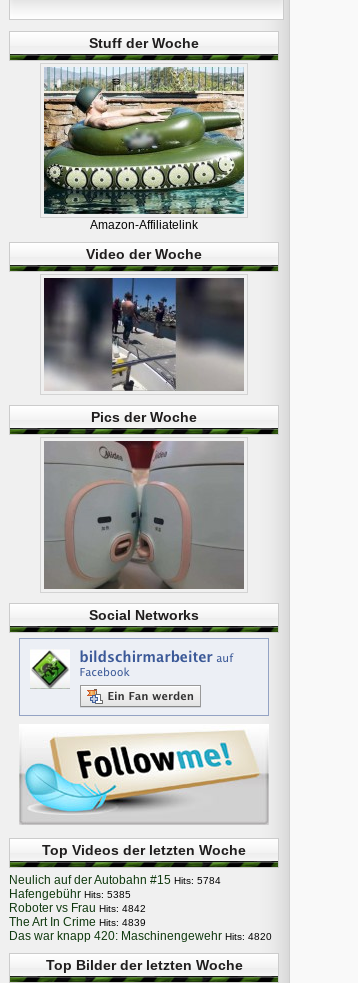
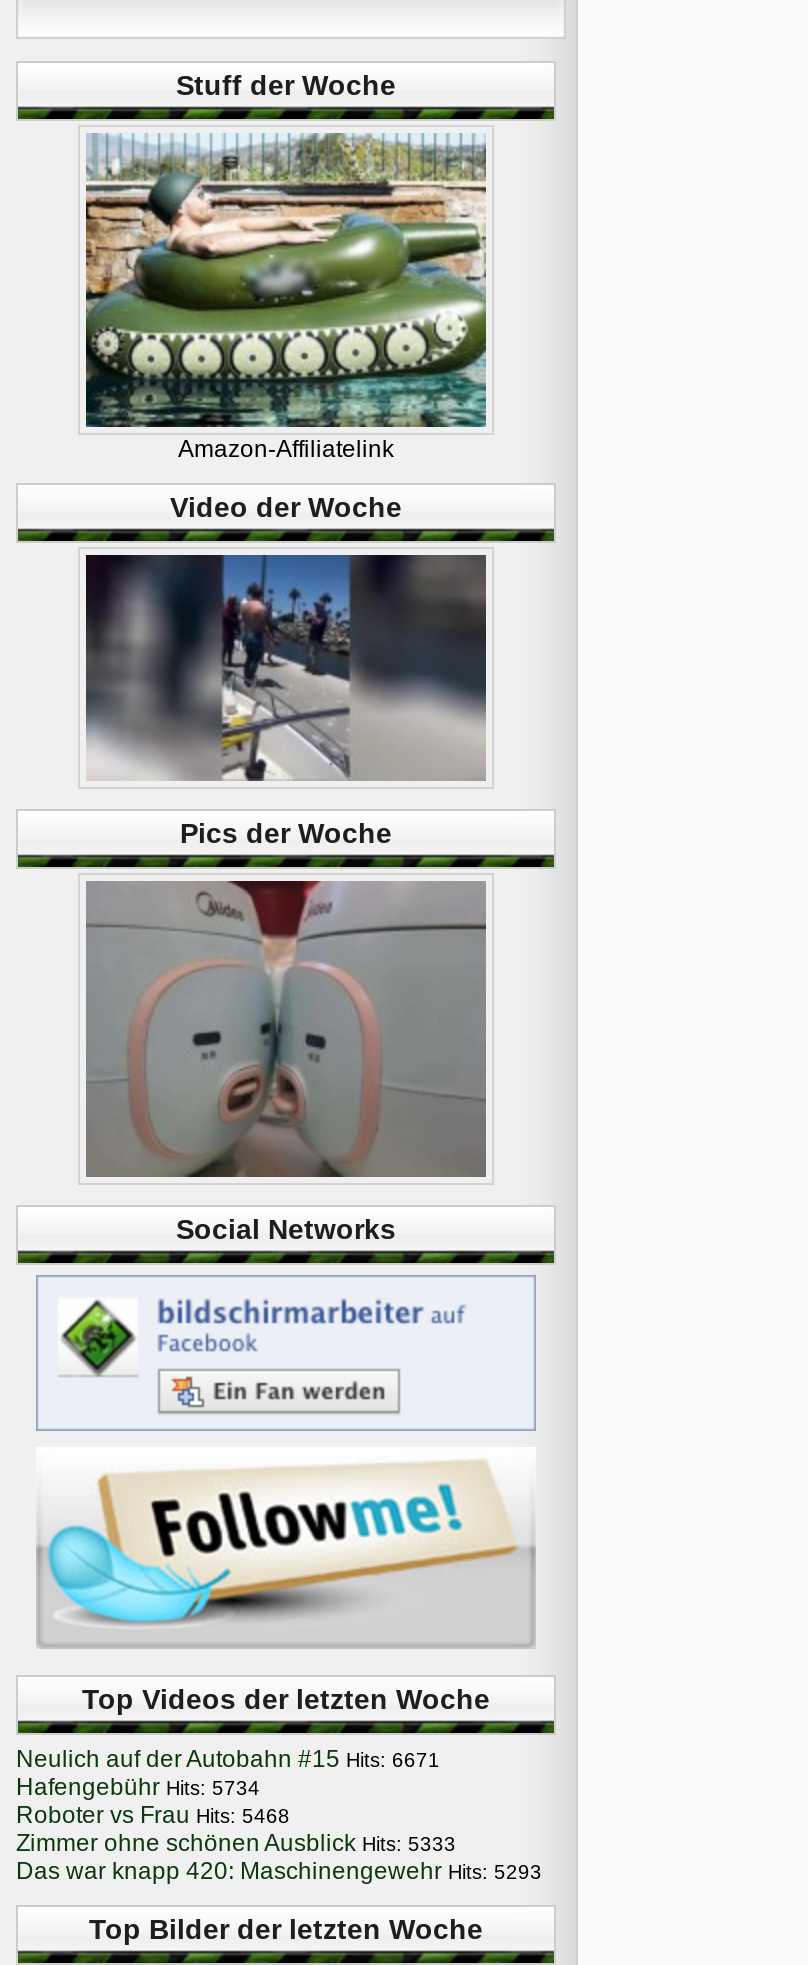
- Neulich auf der Autobahn #15 Hits: 5784
+ Neulich auf der Autobahn #15 Hits: 6671

- Hafengebühr Hits: 5385
+ Hafengebühr Hits: 5734

- Roboter vs Frau Hits: 4842
+ Roboter vs Frau Hits: 5468

- The Art In Crime Hits: 4839
+ Zimmer ohne schönen Ausblick Hits: 5333

- Das war knapp 420: Maschinengewehr Hits: 4820
+ Das war knapp 420: Maschinengewehr Hits: 5293
